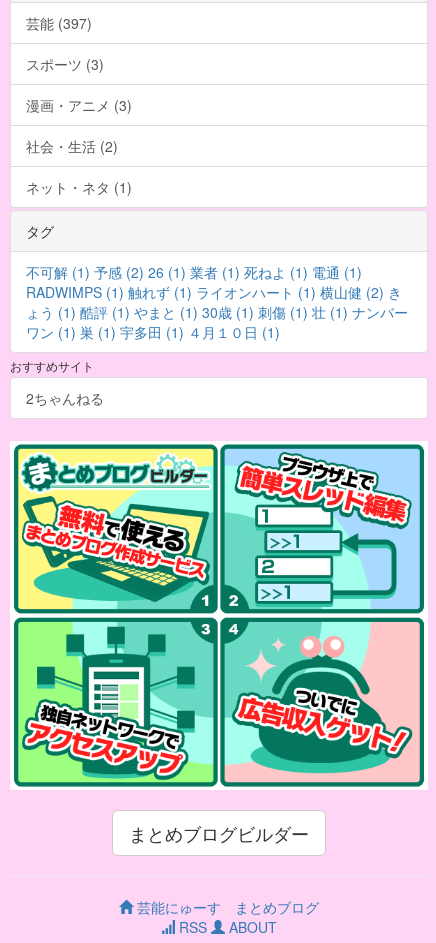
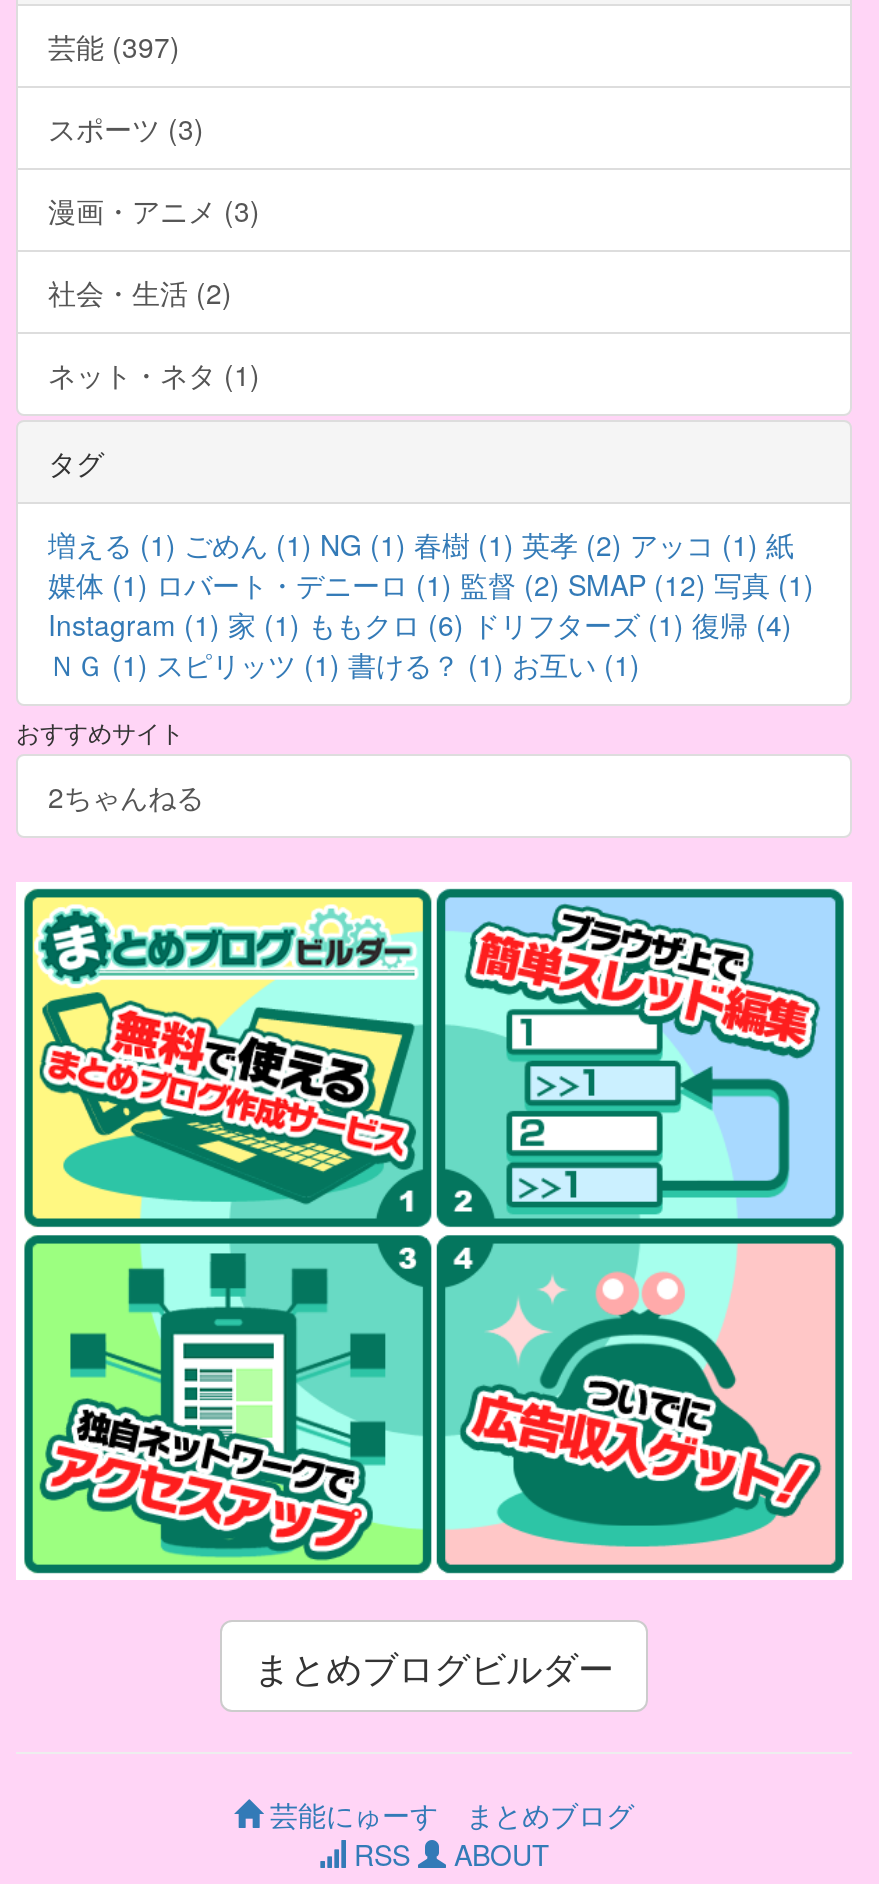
- 不可解 (1) 予感 (2) 26 (1) 業者 (1) 死ねよ (1) 電通 (1)
- RADWIMPS (1) 触れず (1) ライオンハート (1) 横山健 (2) き
- ょう (1) 酷評 (1) やまと (1) 30歳 (1) 刺傷 (1) 壮 (1) ナンバー
- ワン (1) 巣 (1) 宇多田 (1) ４月１０日 (1)
+ 増える (1) ごめん (1) NG (1) 春樹 (1) 英孝 (2) アッコ (1) 紙
+ 媒体 (1) ロバート・デニーロ (1) 監督 (2) SMAP (12) 写真 (1)
+ Instagram (1) 家 (1) ももクロ (6) ドリフターズ (1) 復帰 (4)
+ ＮＧ (1) スピリッツ (1) 書ける？ (1) お互い (1)
